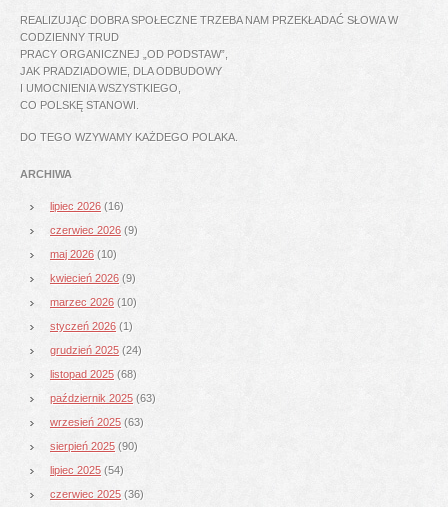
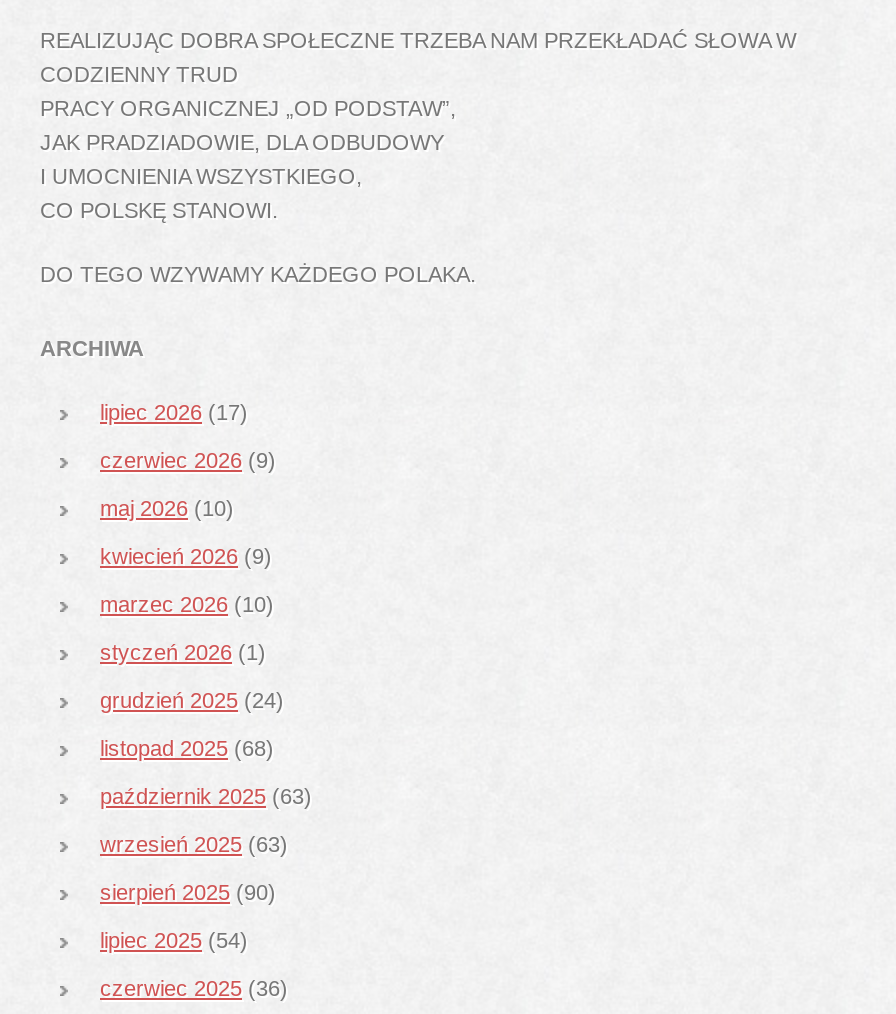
- lipiec 2026 (16)
+ lipiec 2026 (17)
